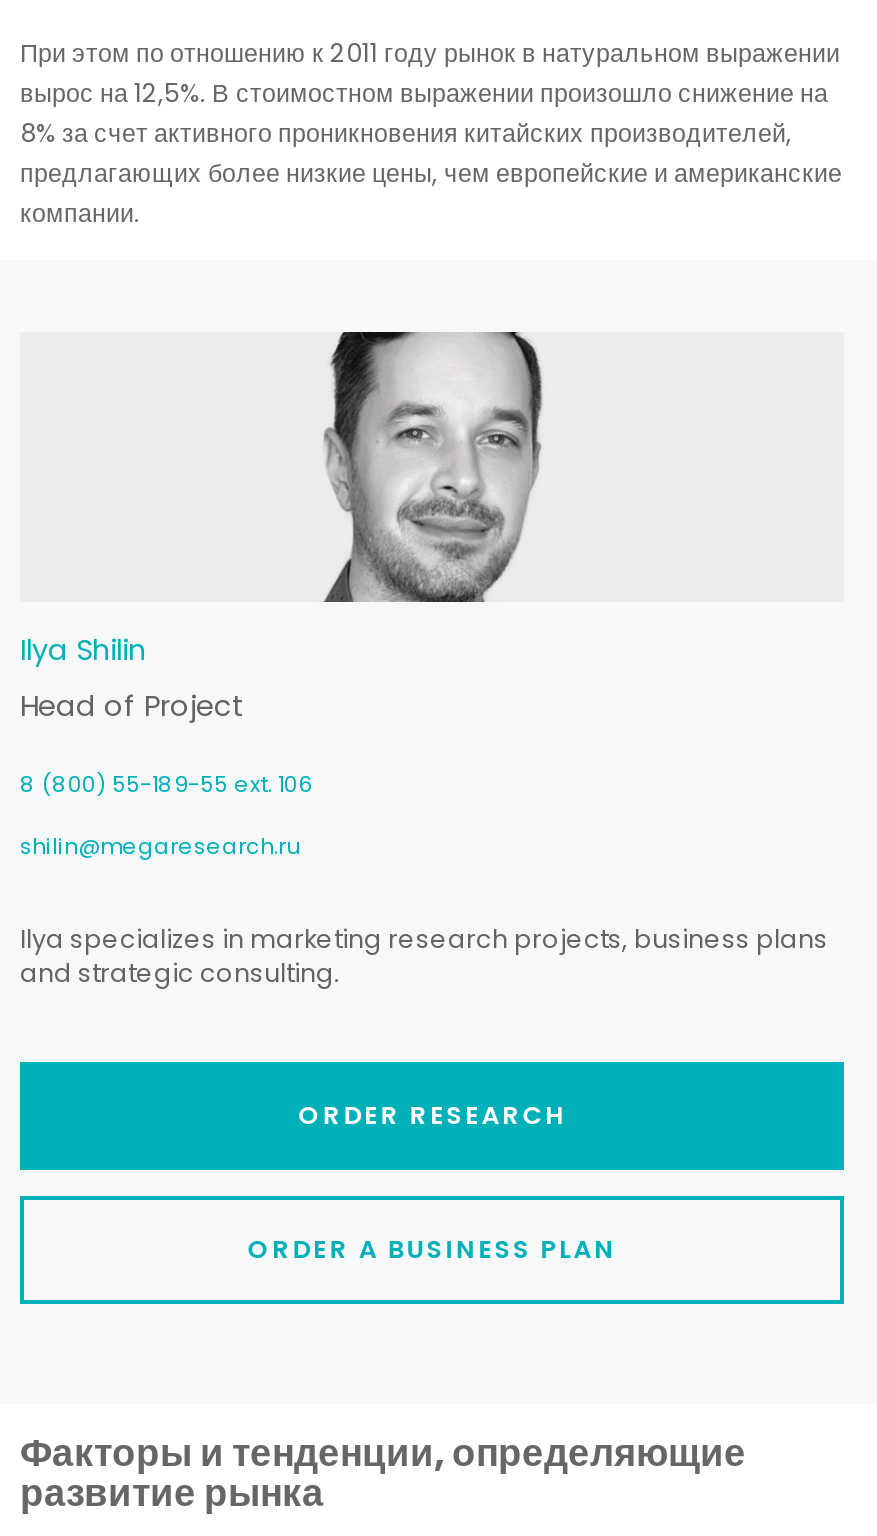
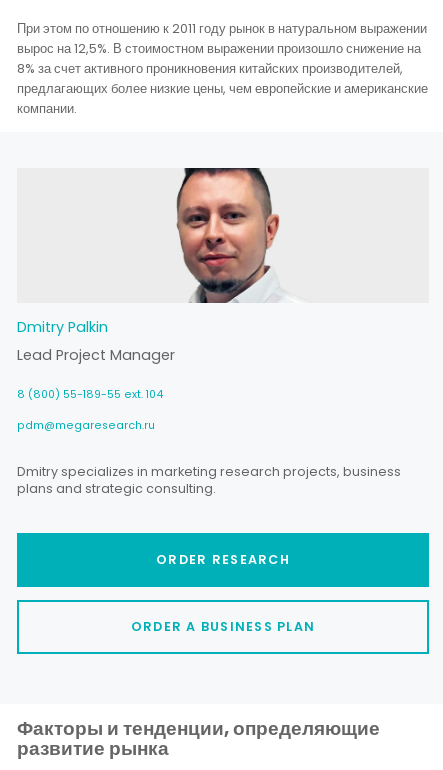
- [image]
+ [image]

- Ilya Shilin
- Head of Project
+ Dmitry Palkin
+ Lead Project Manager

- 8 (800) 55-189-55 ext. 106
+ 8 (800) 55-189-55 ext. 104

- shilin@megaresearch.ru
+ pdm@megaresearch.ru

- Ilya specializes in marketing research projects, business plans
- and strategic consulting.
+ Dmitry specializes in marketing research projects, business
+ plans and strategic consulting.
